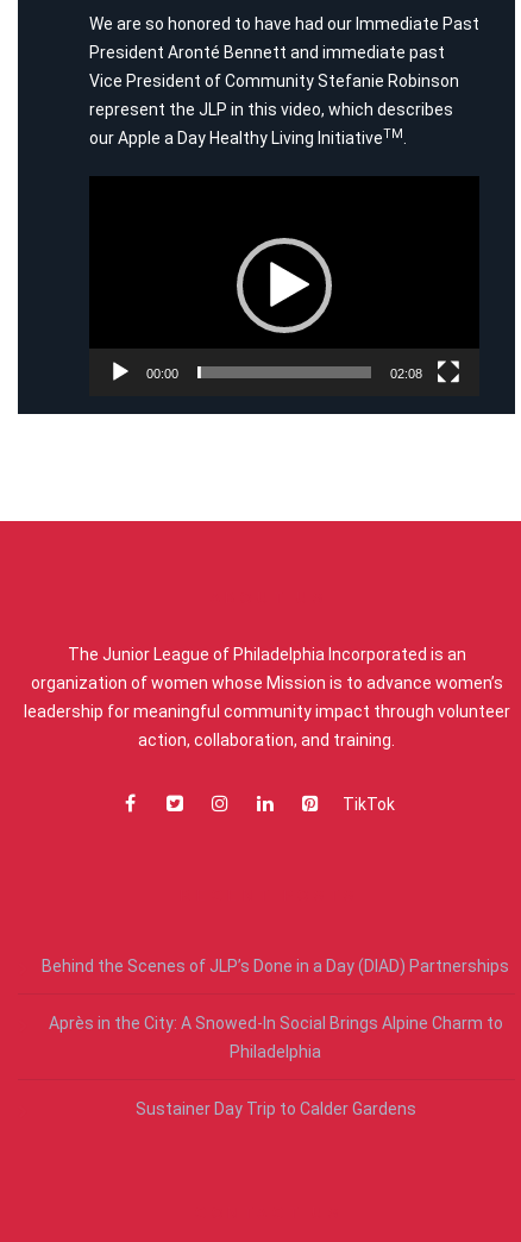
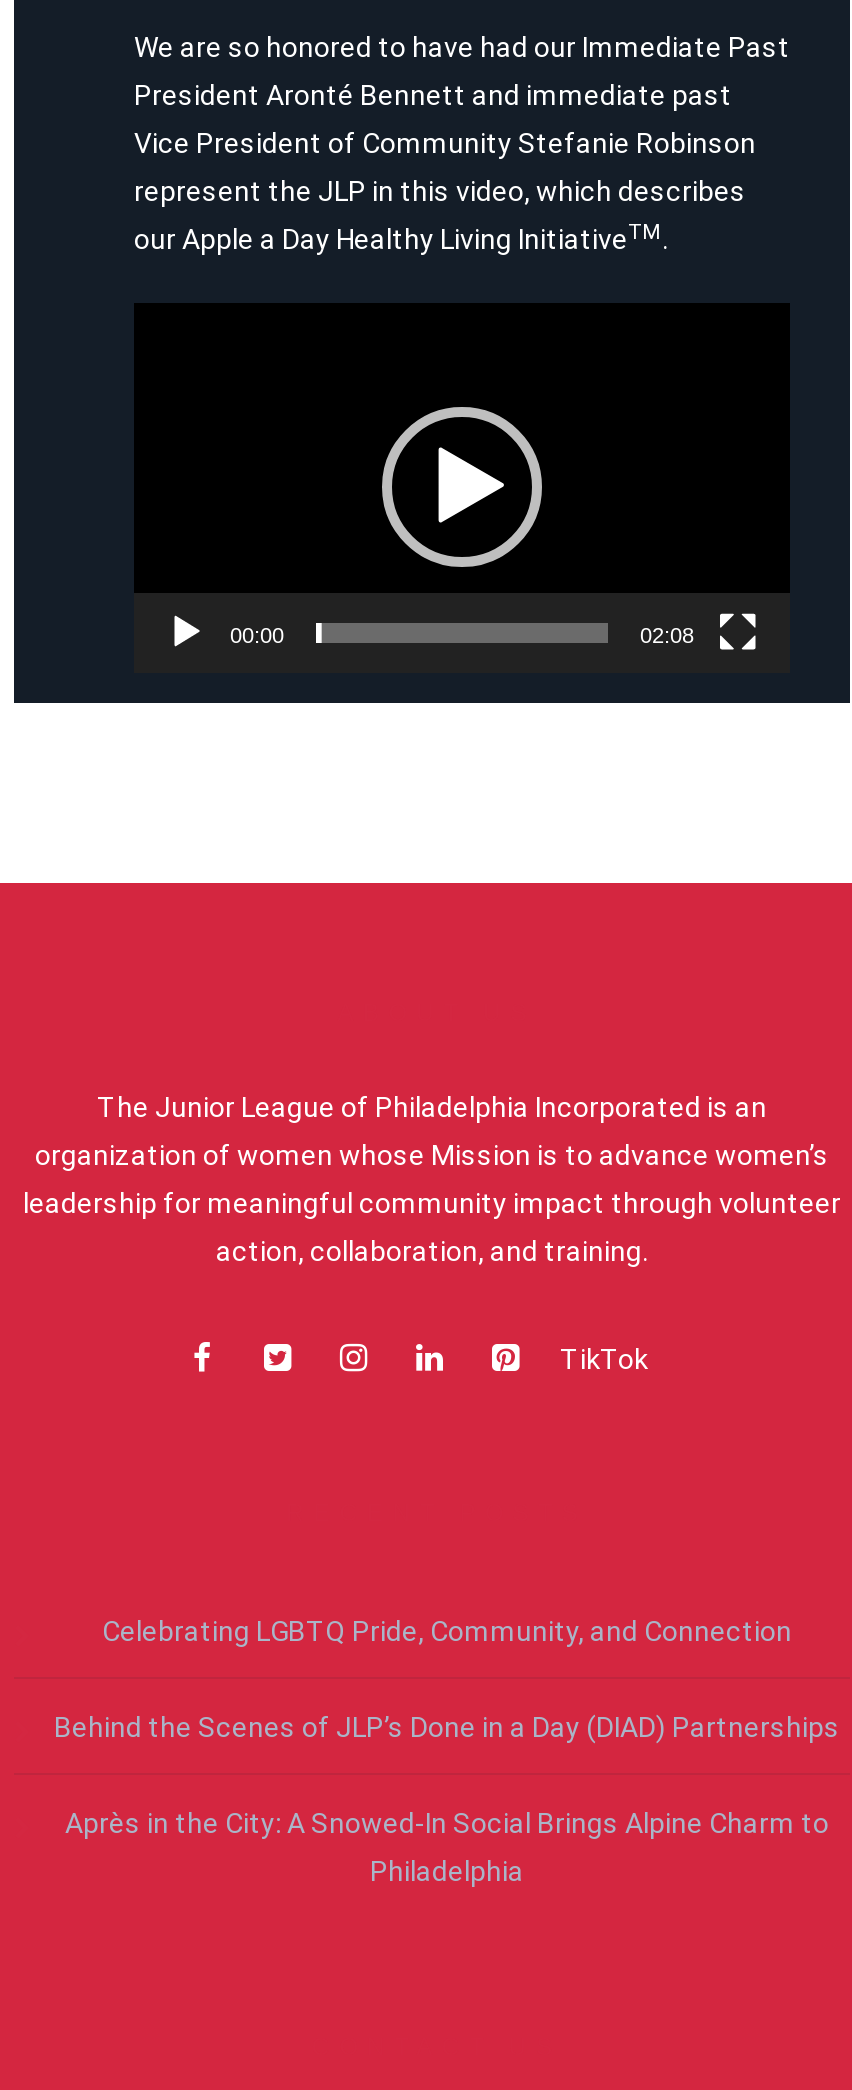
+ Celebrating LGBTQ Pride, Community, and Connection

moved down: Behind the Scenes of JLP’s Done in a Day (DIAD) Partnerships | Après in the City: A Snowed-In Social Brings Alpine Charm to | Philadelphia

- Sustainer Day Trip to Calder Gardens
